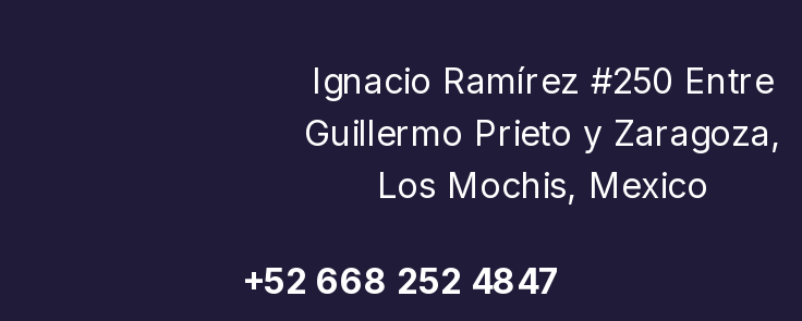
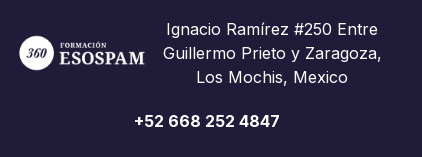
+ [image]
